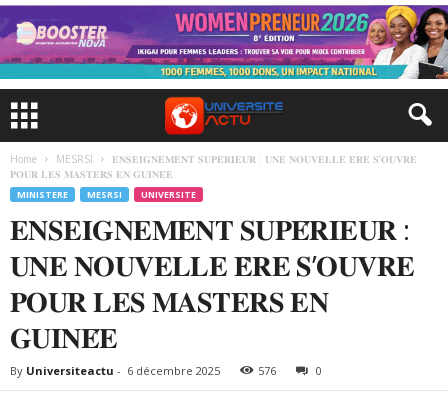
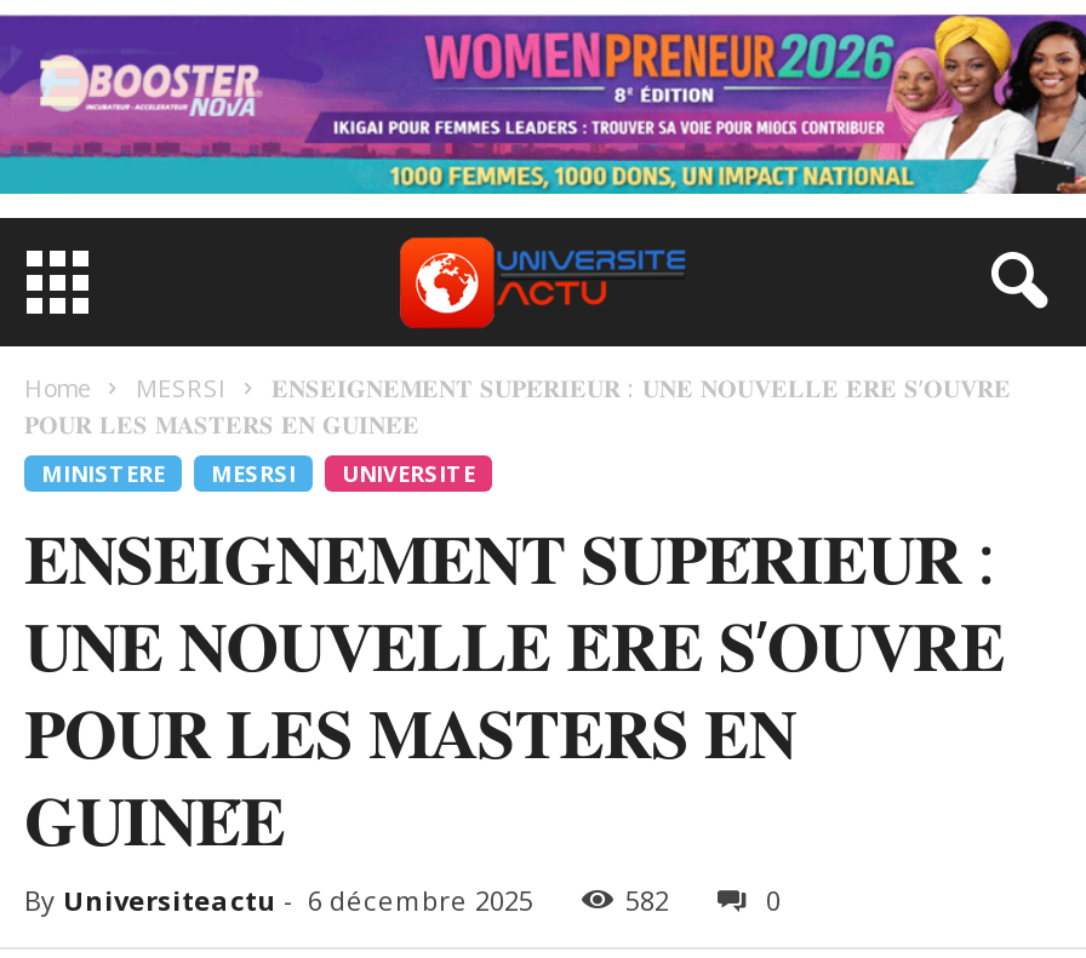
- 576
+ 582
